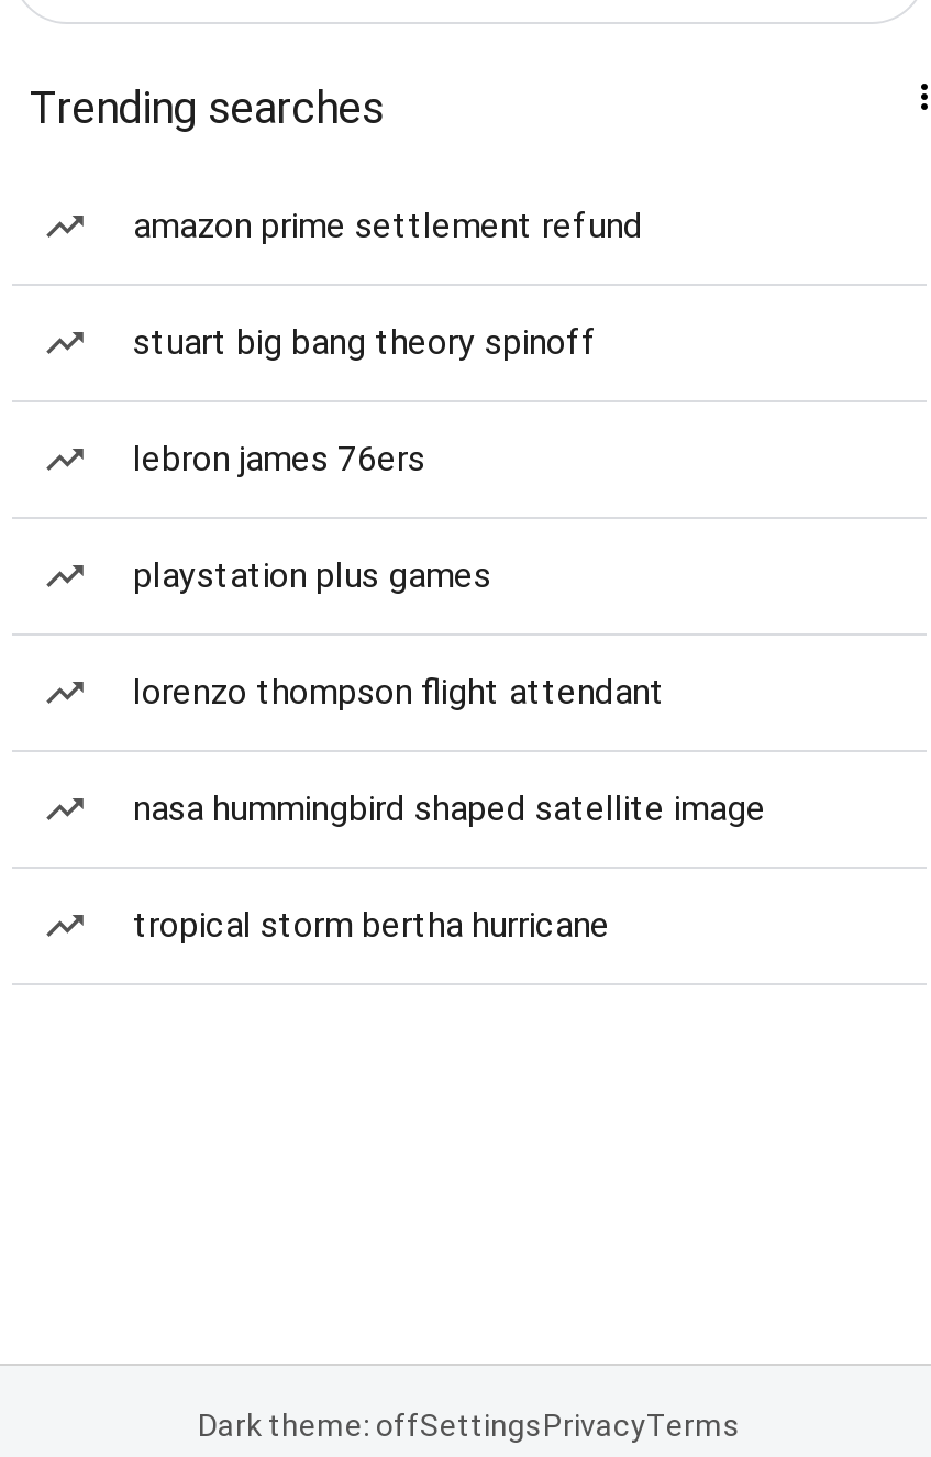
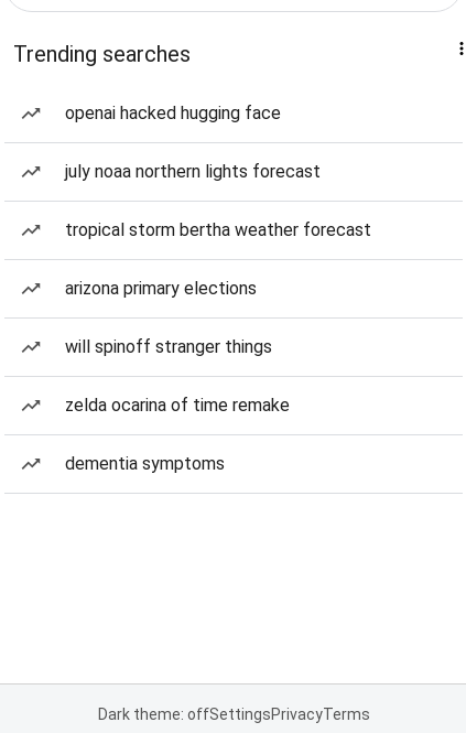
- amazon prime settlement refund
+ openai hacked hugging face

- stuart big bang theory spinoff
+ july noaa northern lights forecast

- lebron james 76ers
+ tropical storm bertha weather forecast

- playstation plus games
+ arizona primary elections

- lorenzo thompson flight attendant
+ will spinoff stranger things

- nasa hummingbird shaped satellite image
+ zelda ocarina of time remake

- tropical storm bertha hurricane
+ dementia symptoms
